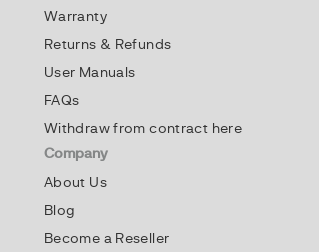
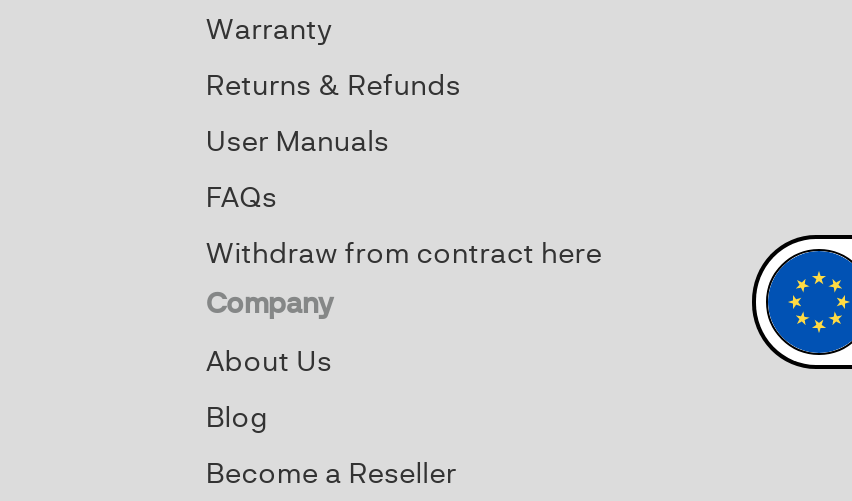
+ [image]
